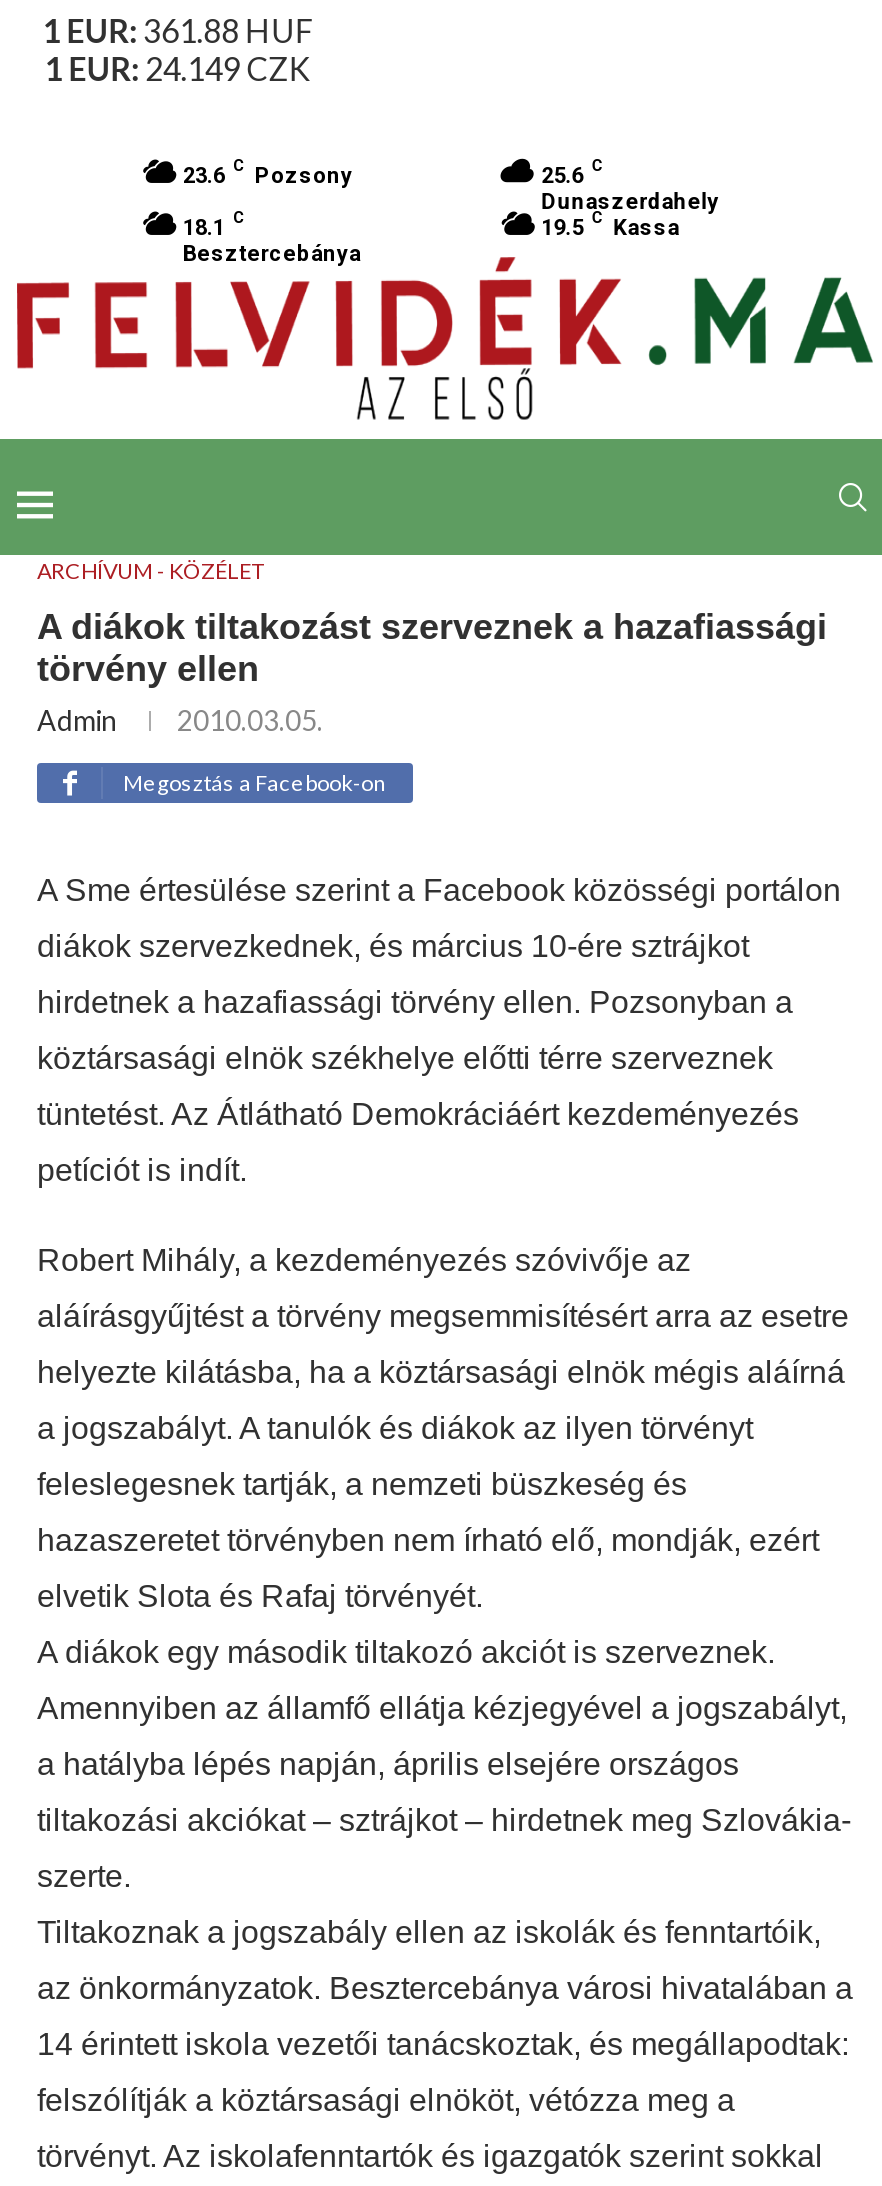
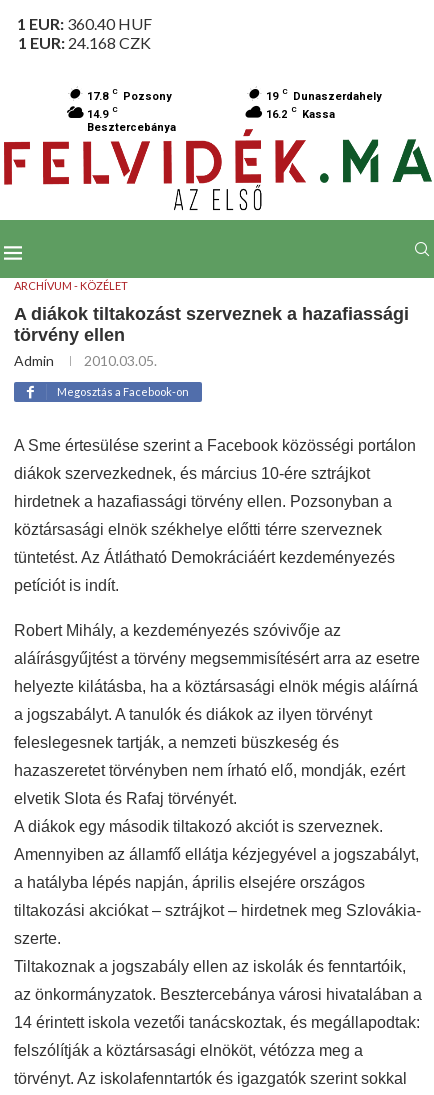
- 1 EUR: 361.88 HUF
- 1 EUR: 24.149 CZK
+ 1 EUR: 360.40 HUF
+ 1 EUR: 24.168 CZK

- 23.6 C Pozsony
- 25.6 C
- Dunaszerdahely
- 18.1 C
+ 17.8 C Pozsony
+ 19 C Dunaszerdahely
+ 14.9 C

- 19.5 C Kassa
+ 16.2 C Kassa
